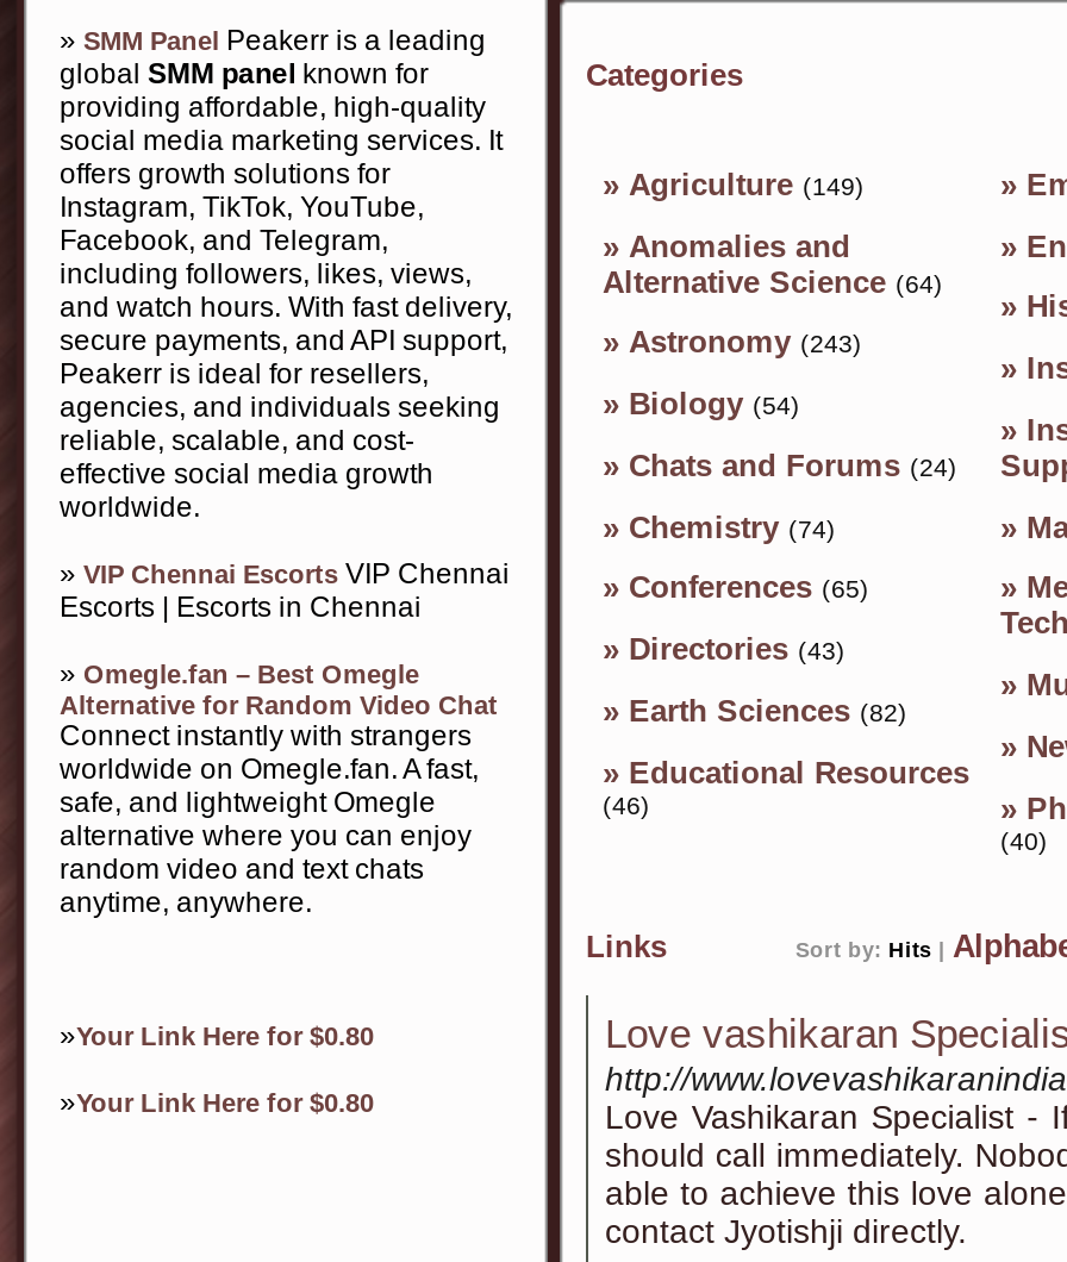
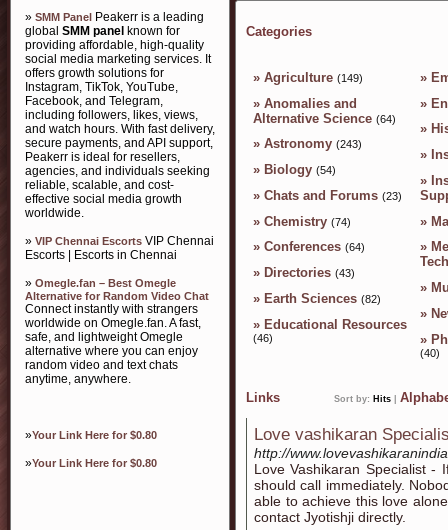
- » Chats and Forums (24)
+ » Chats and Forums (23)

- » Conferences (65)
+ » Conferences (64)
